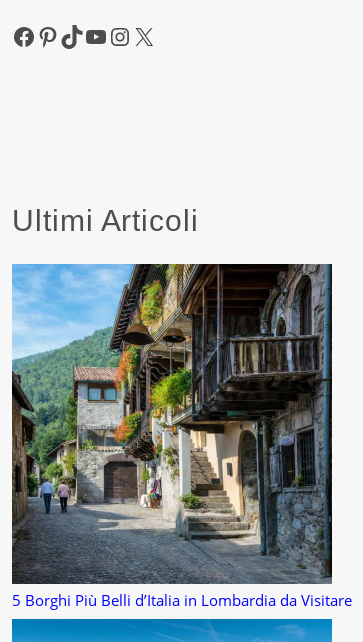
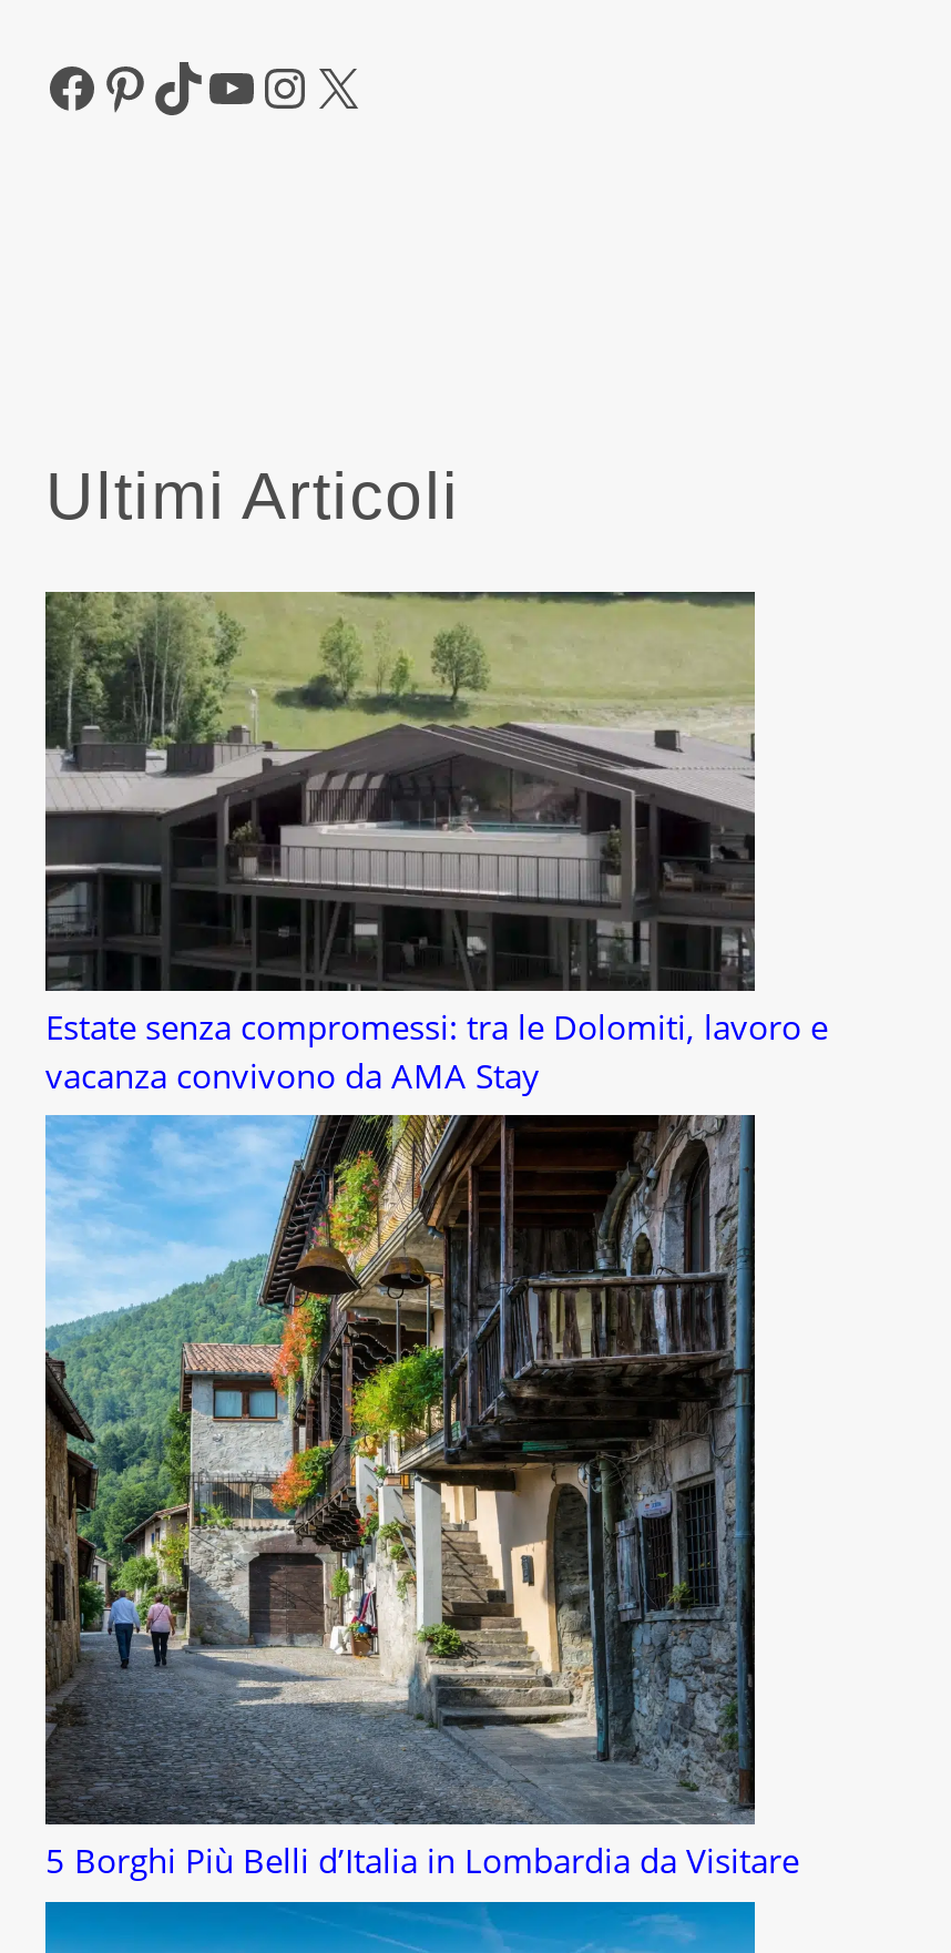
+ [image]
+ Estate senza compromessi: tra le Dolomiti, lavoro e
+ vacanza convivono da AMA Stay
